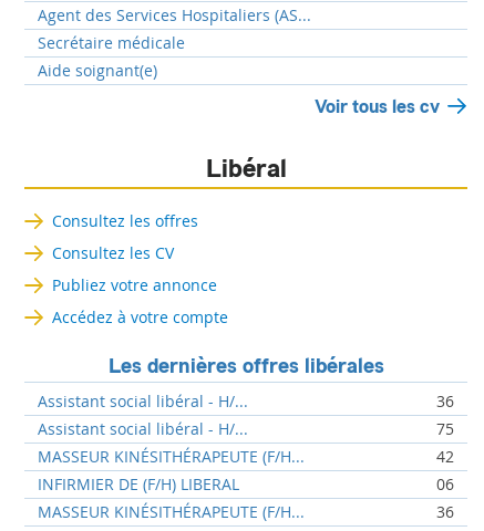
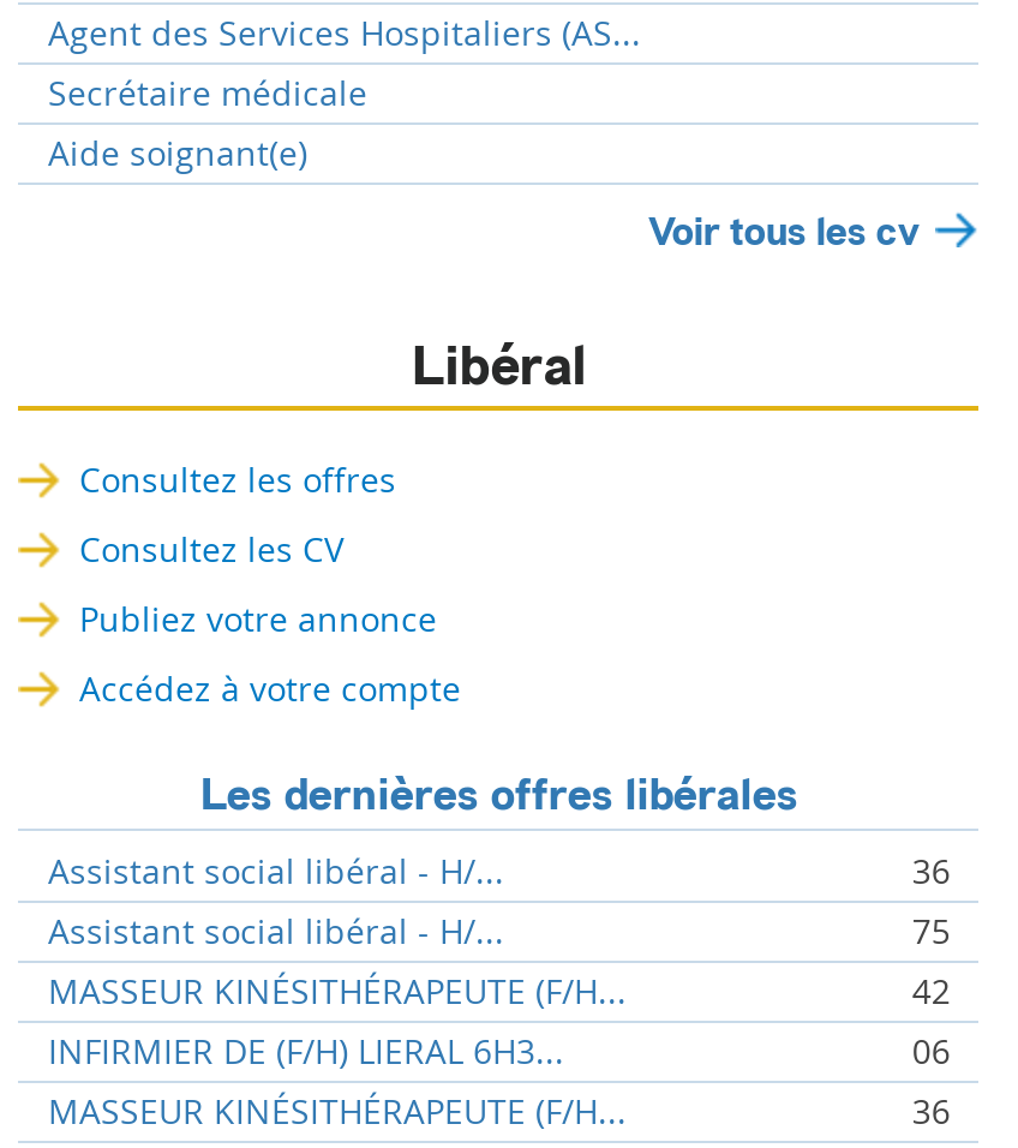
- INFIRMIER DE (F/H) LIBERAL
+ INFIRMIER DE (F/H) LIERAL 6H3...
